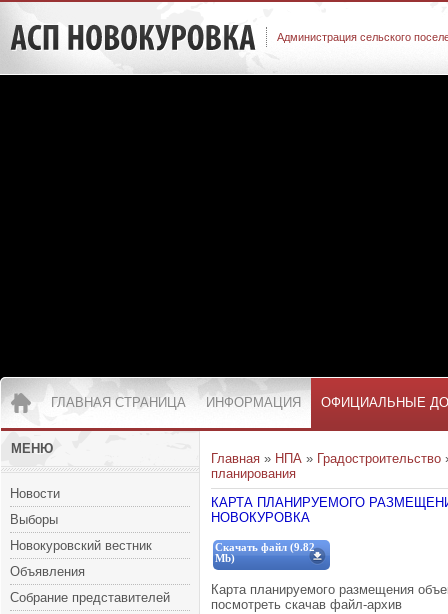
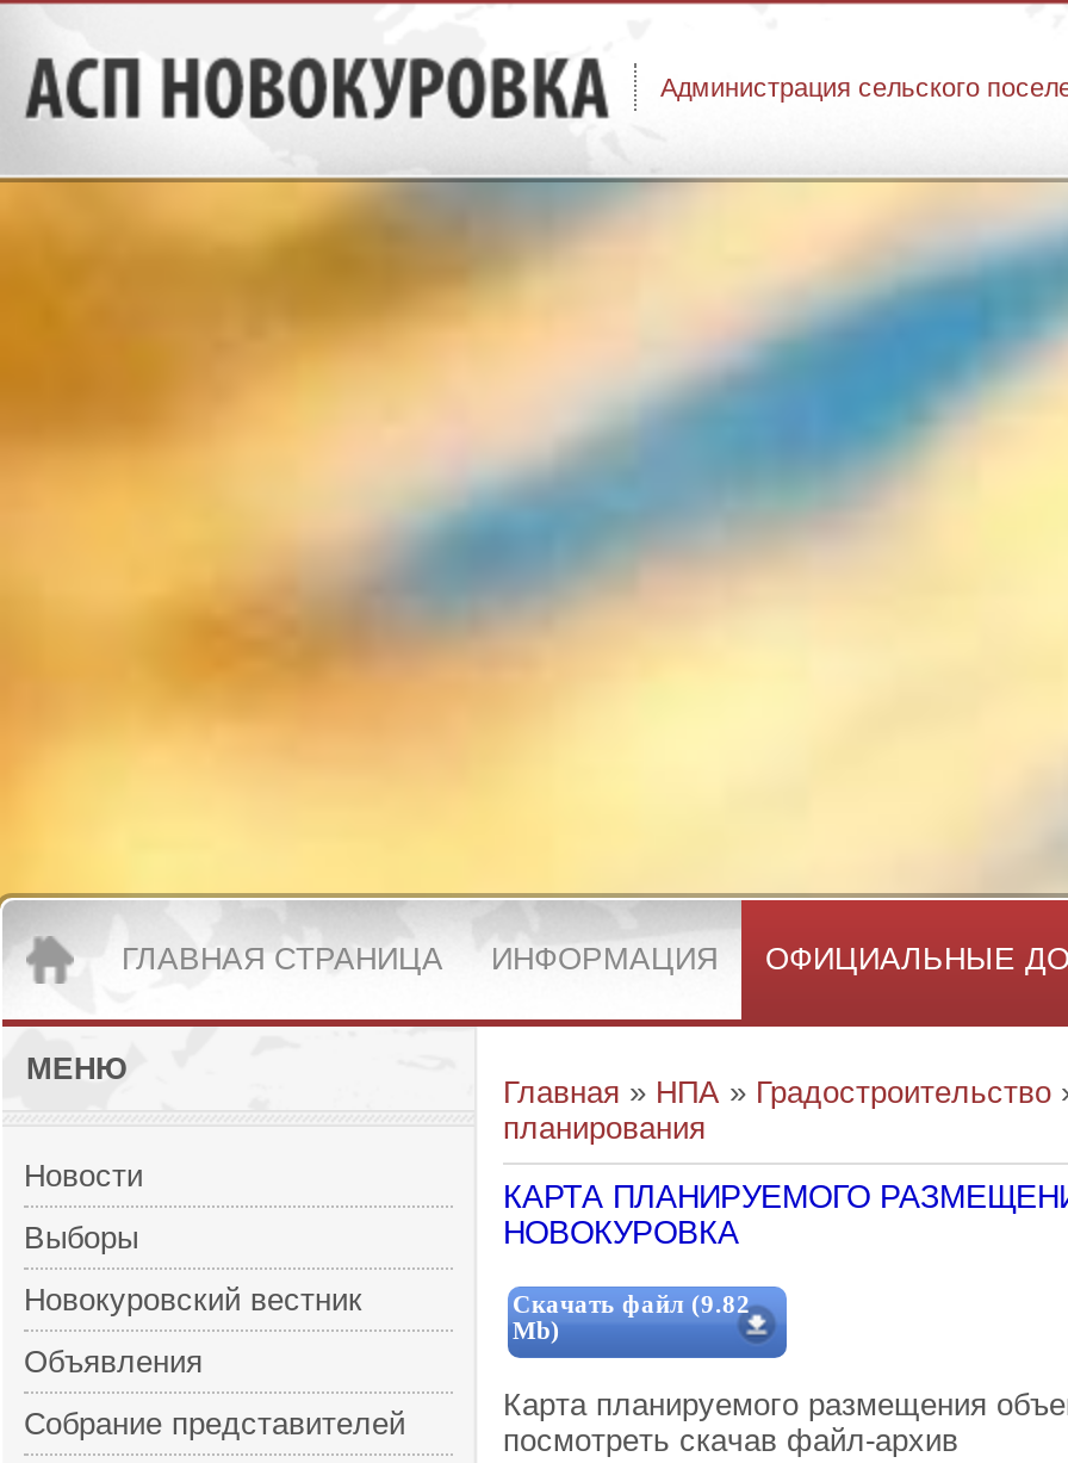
+ [image]
